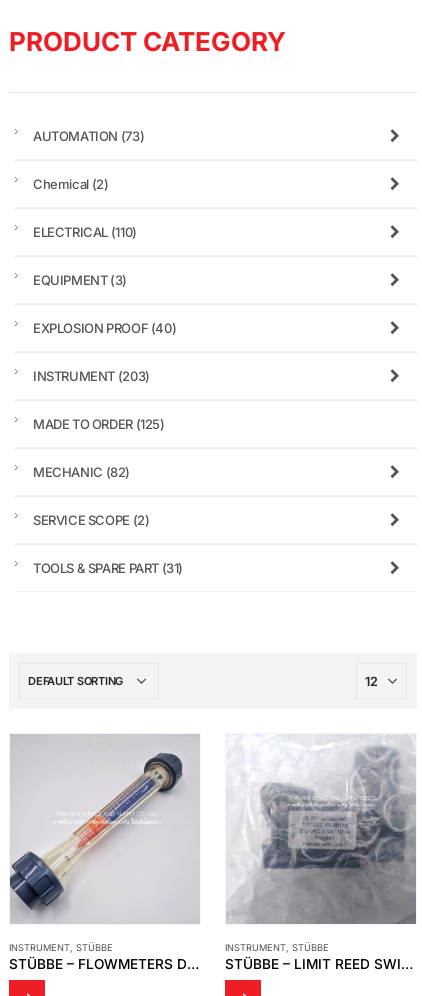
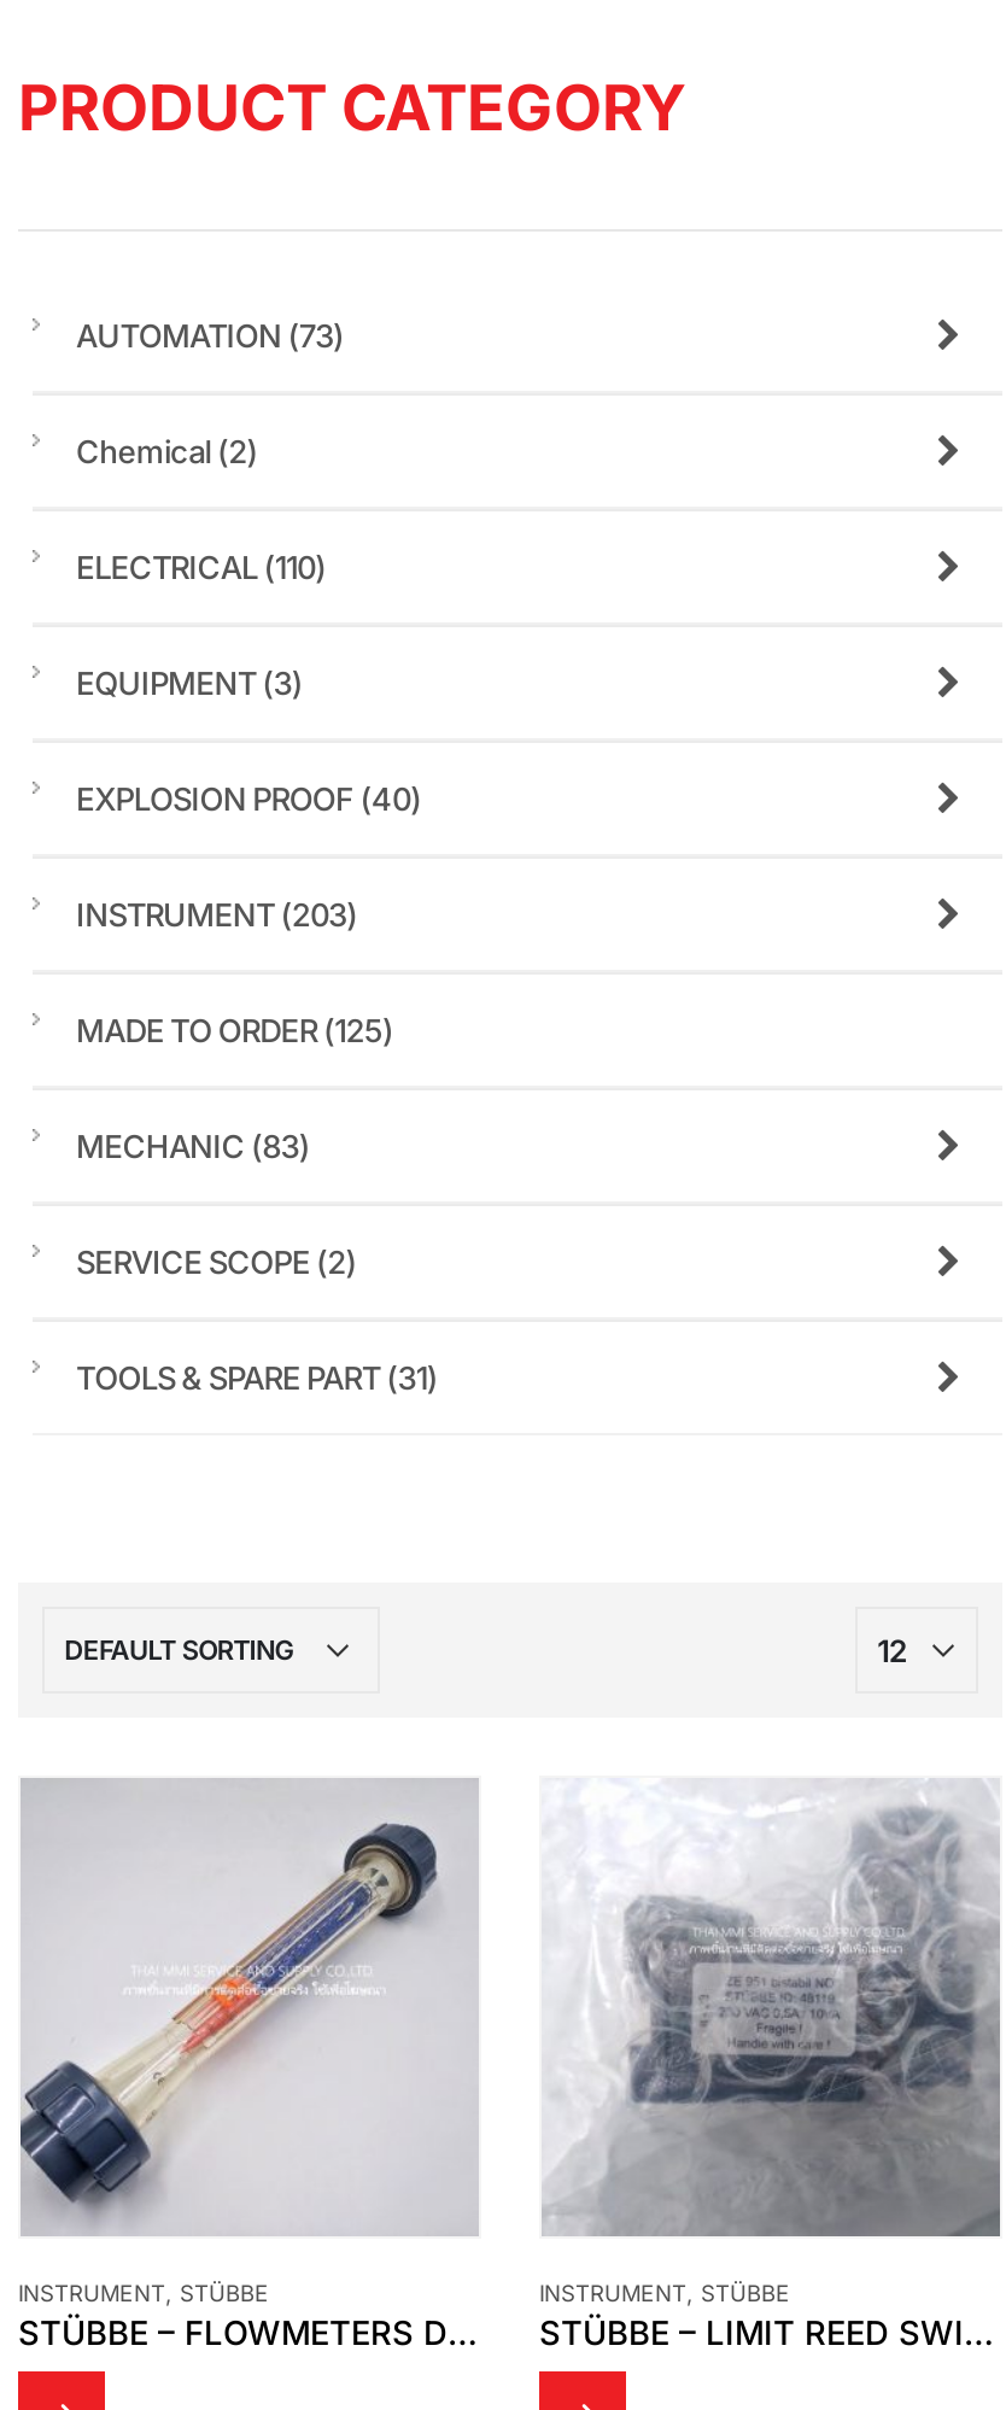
- MECHANIC (82)
+ MECHANIC (83)
